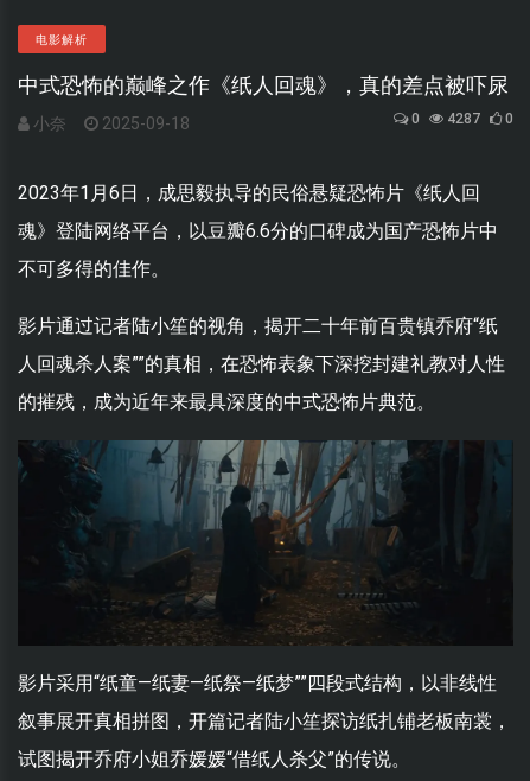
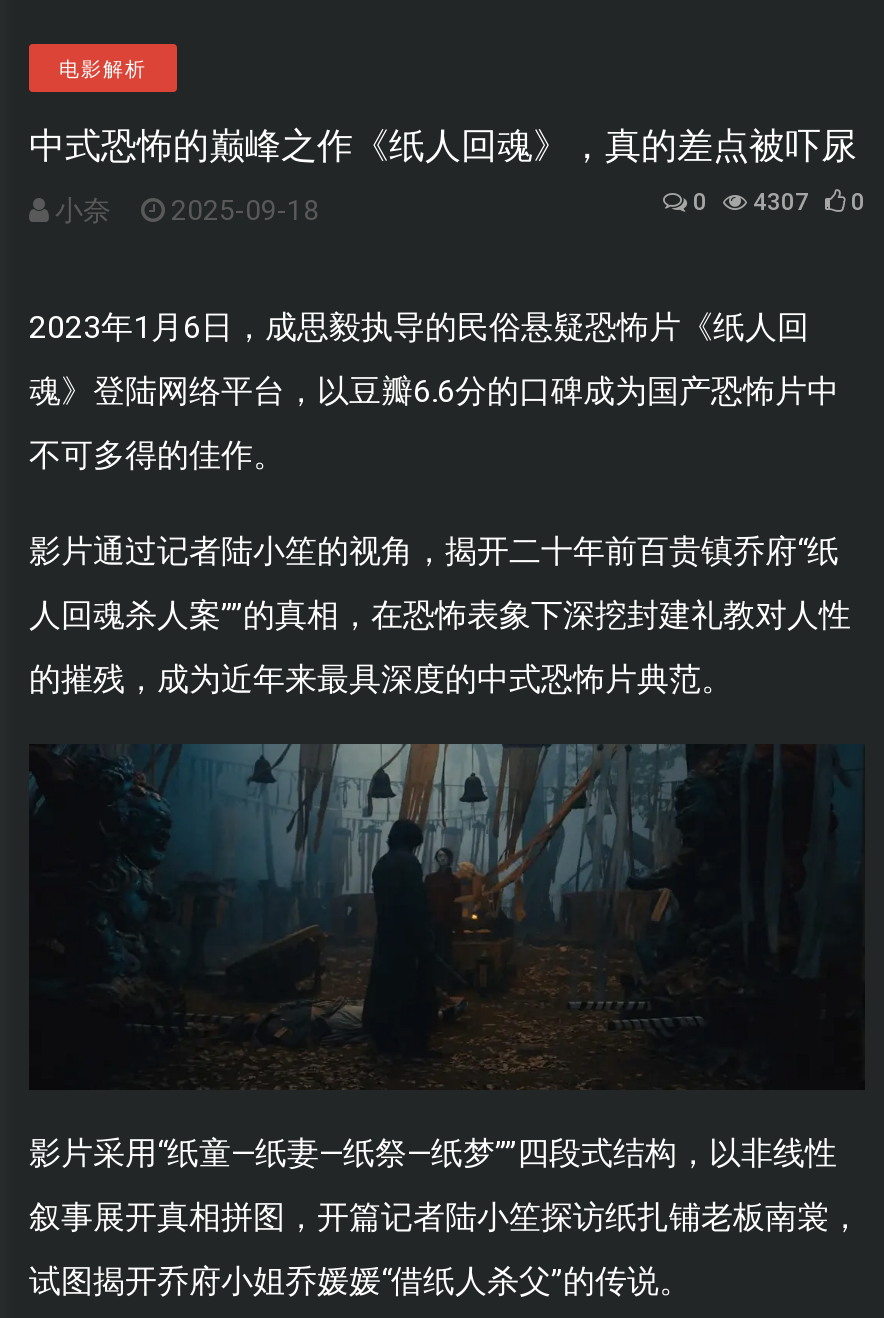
- 0 4287 0
+ 0 4307 0
